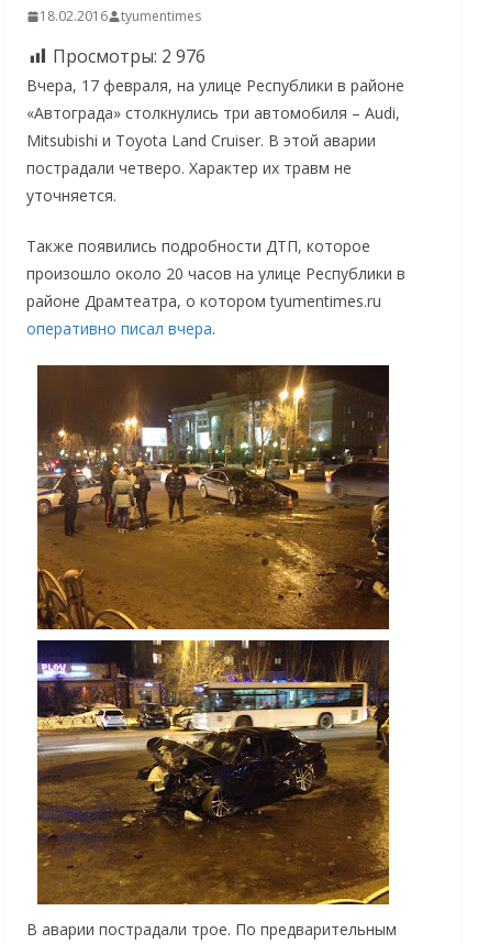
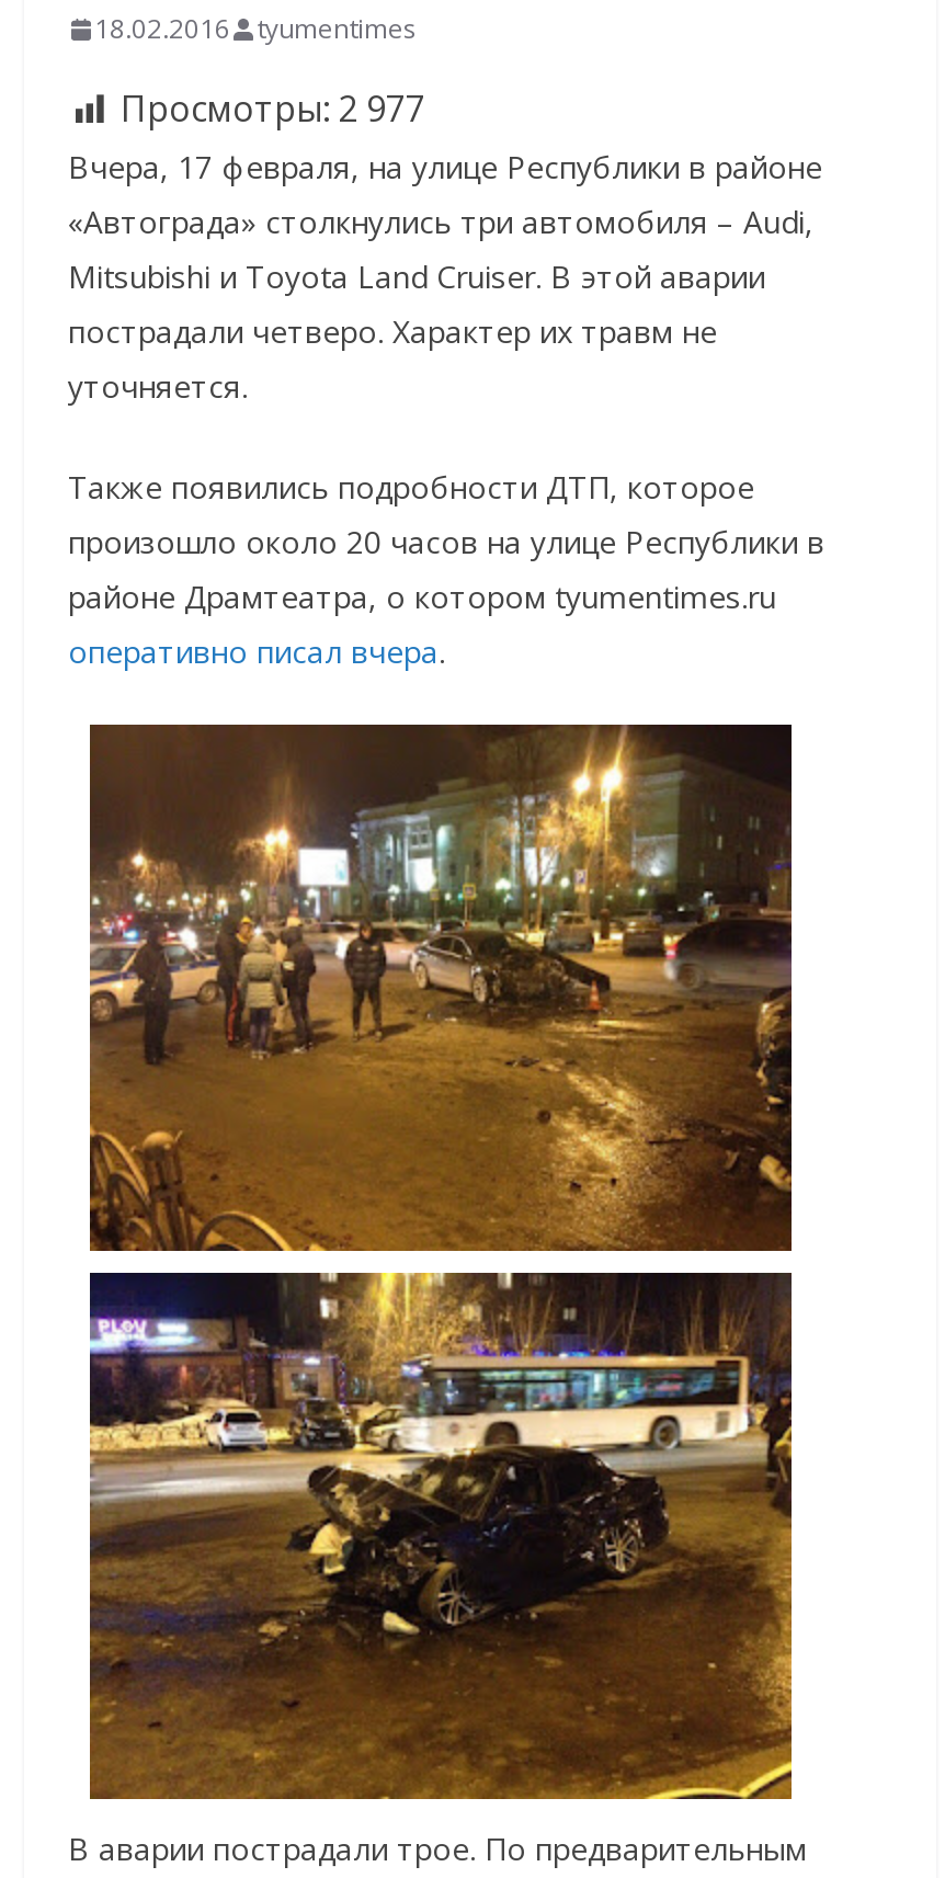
- Просмотры: 2 976
+ Просмотры: 2 977
